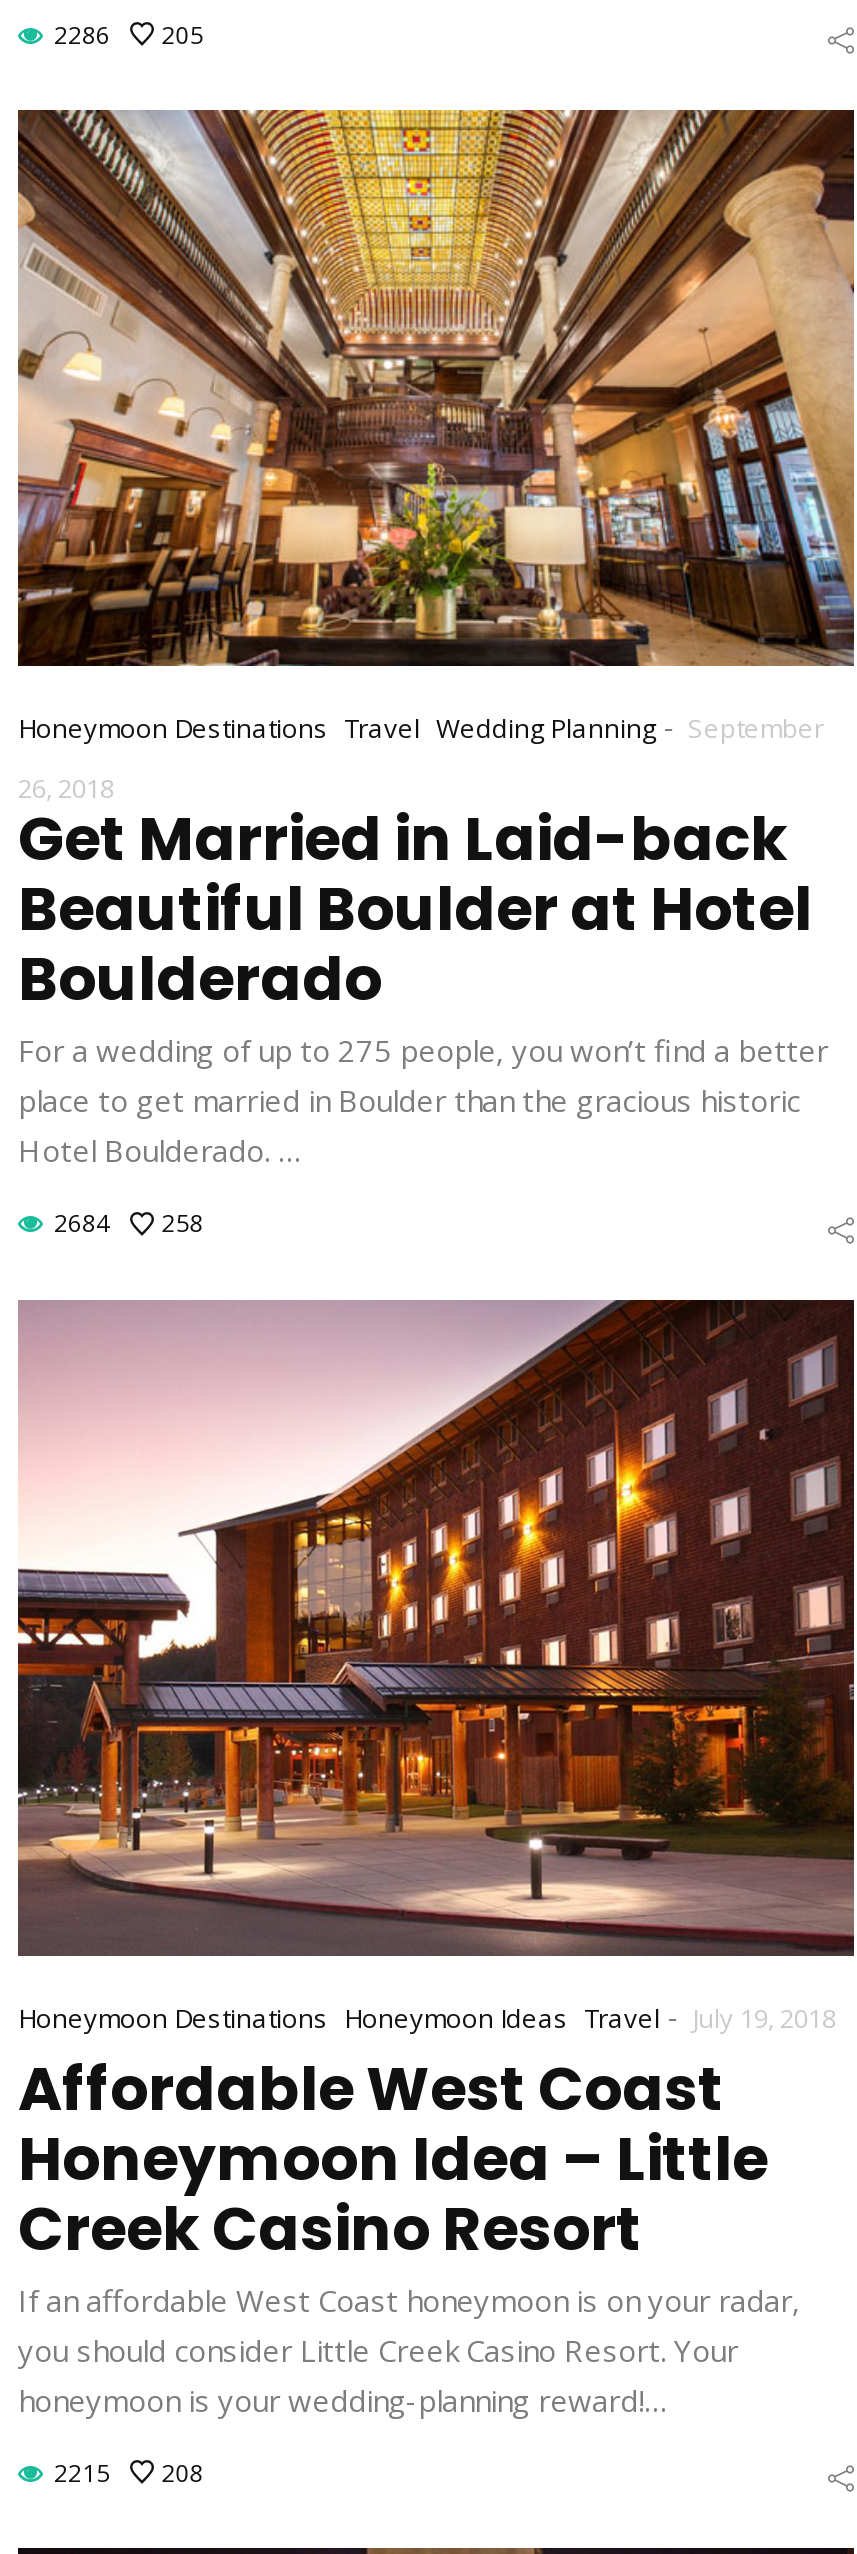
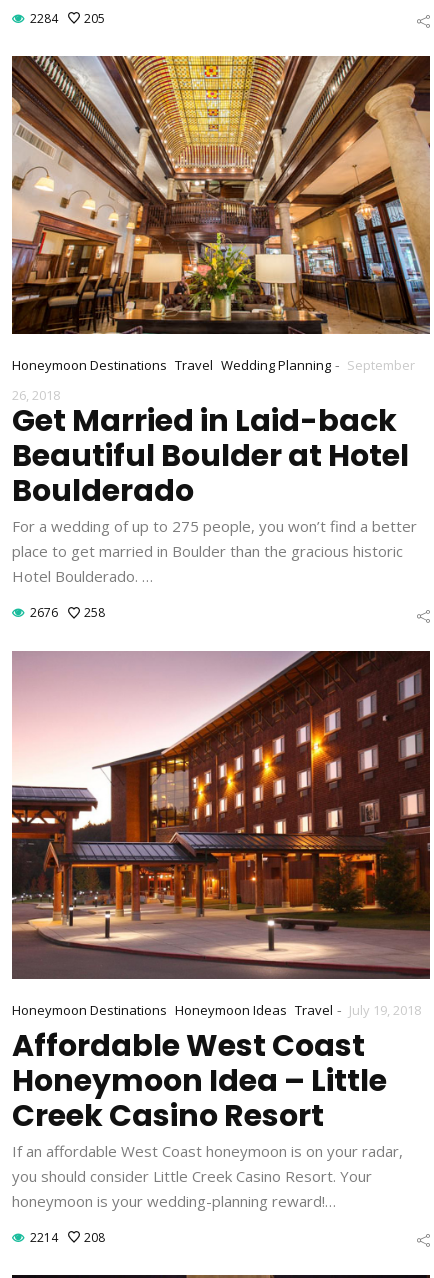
- 2286 205
+ 2284 205

- 2684 258
+ 2676 258

- 2215 208
+ 2214 208
